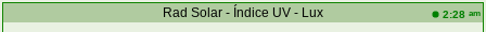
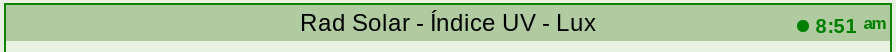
- 2:28 am
+ 8:51 am
